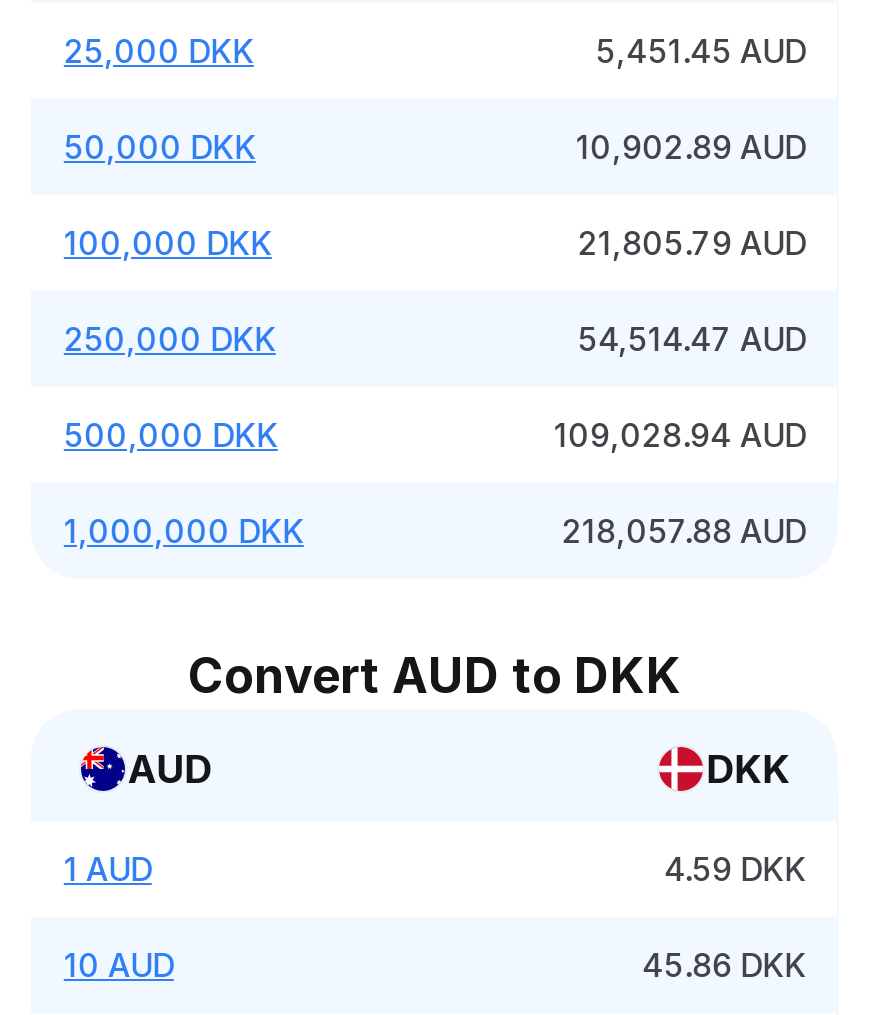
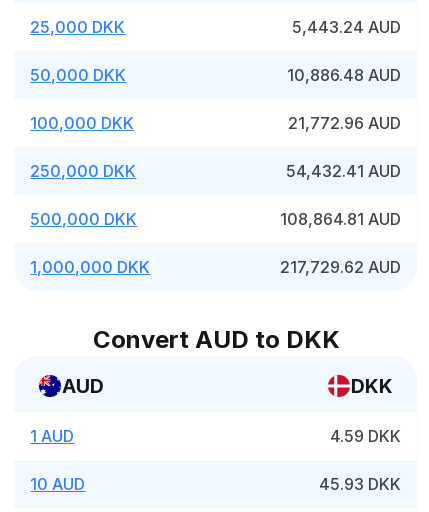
- 5,451.45 AUD
+ 5,443.24 AUD

- 10,902.89 AUD
+ 10,886.48 AUD

- 21,805.79 AUD
+ 21,772.96 AUD

- 54,514.47 AUD
+ 54,432.41 AUD

- 109,028.94 AUD
+ 108,864.81 AUD

- 218,057.88 AUD
+ 217,729.62 AUD

- 45.86 DKK
+ 45.93 DKK
